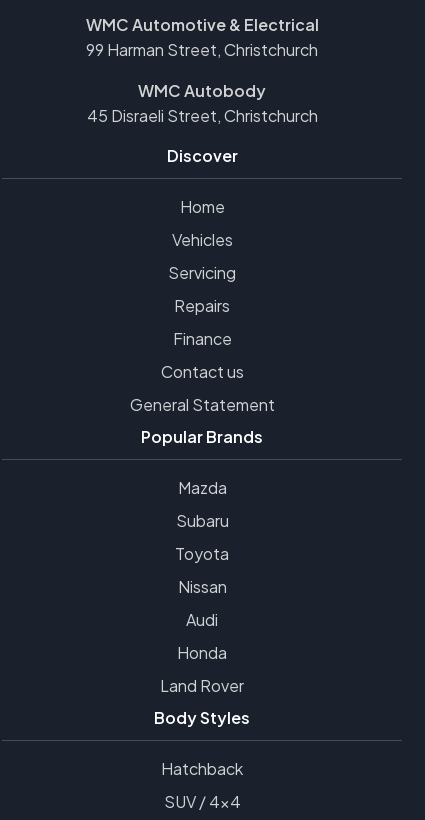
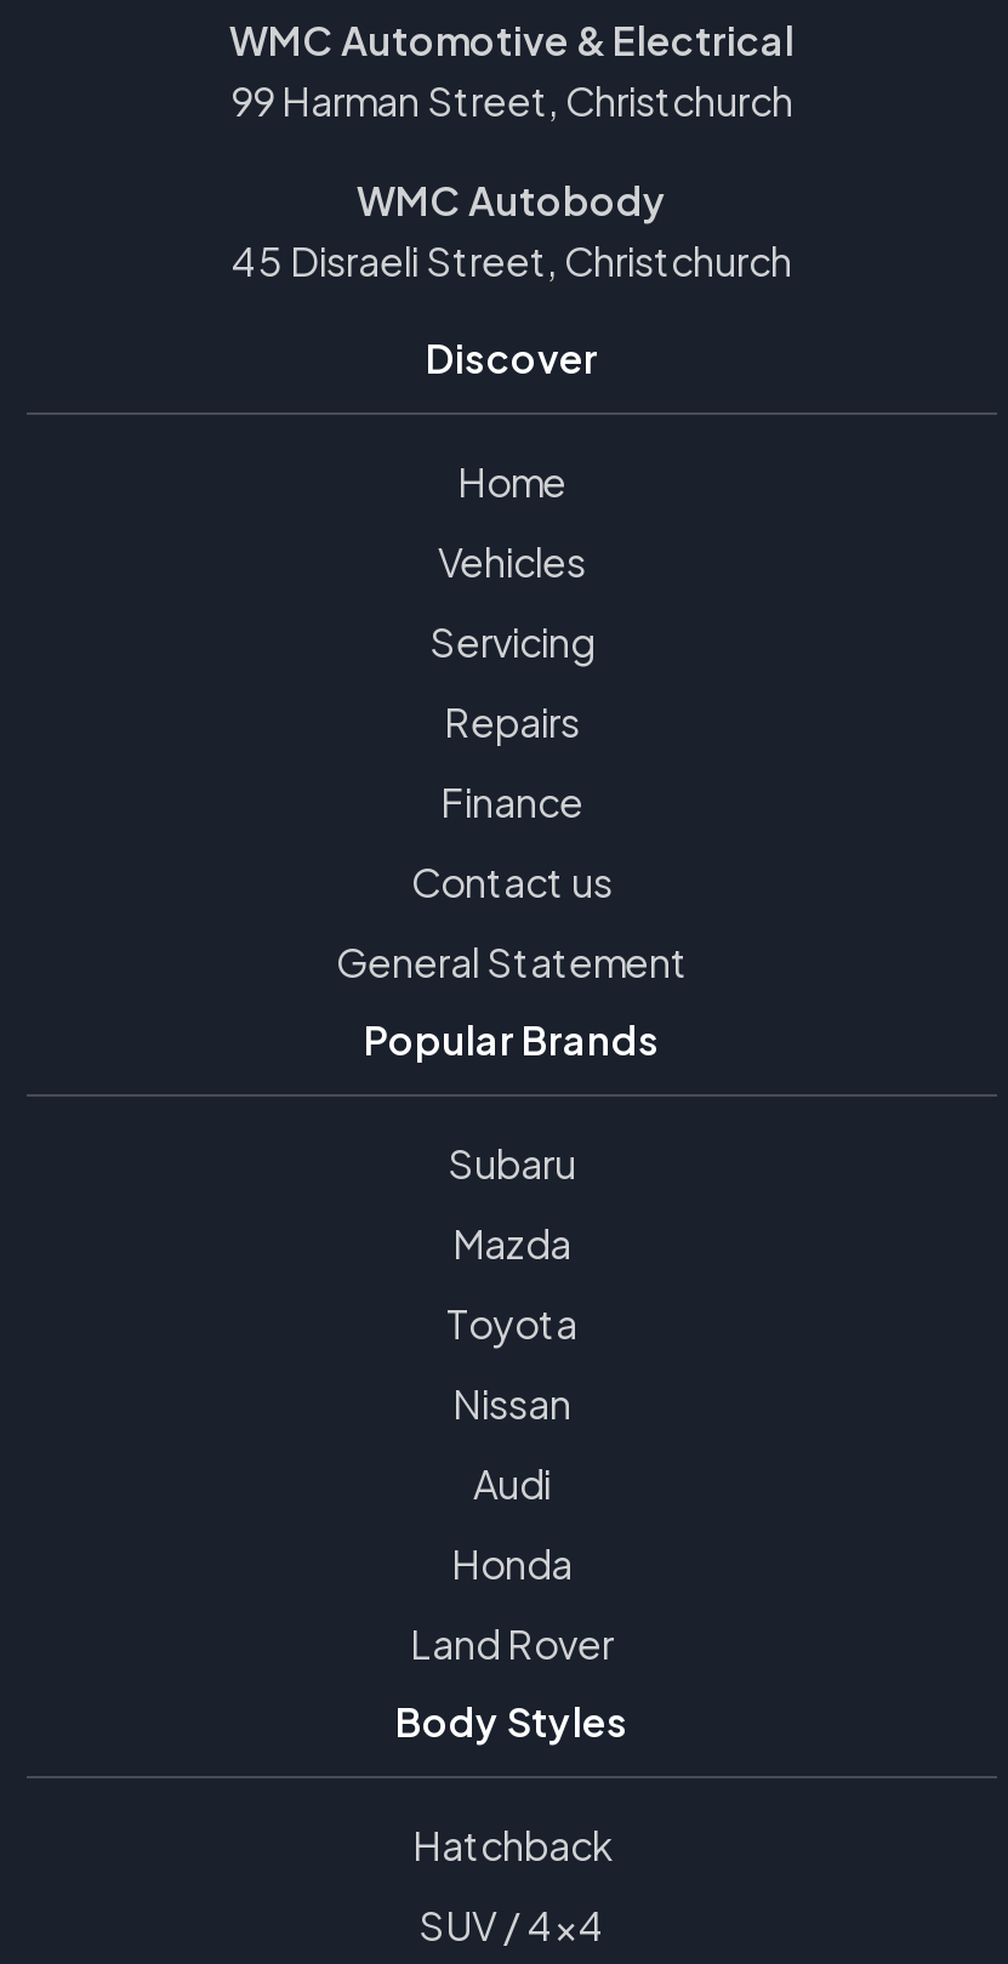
moved down: Mazda

moved up: Subaru
